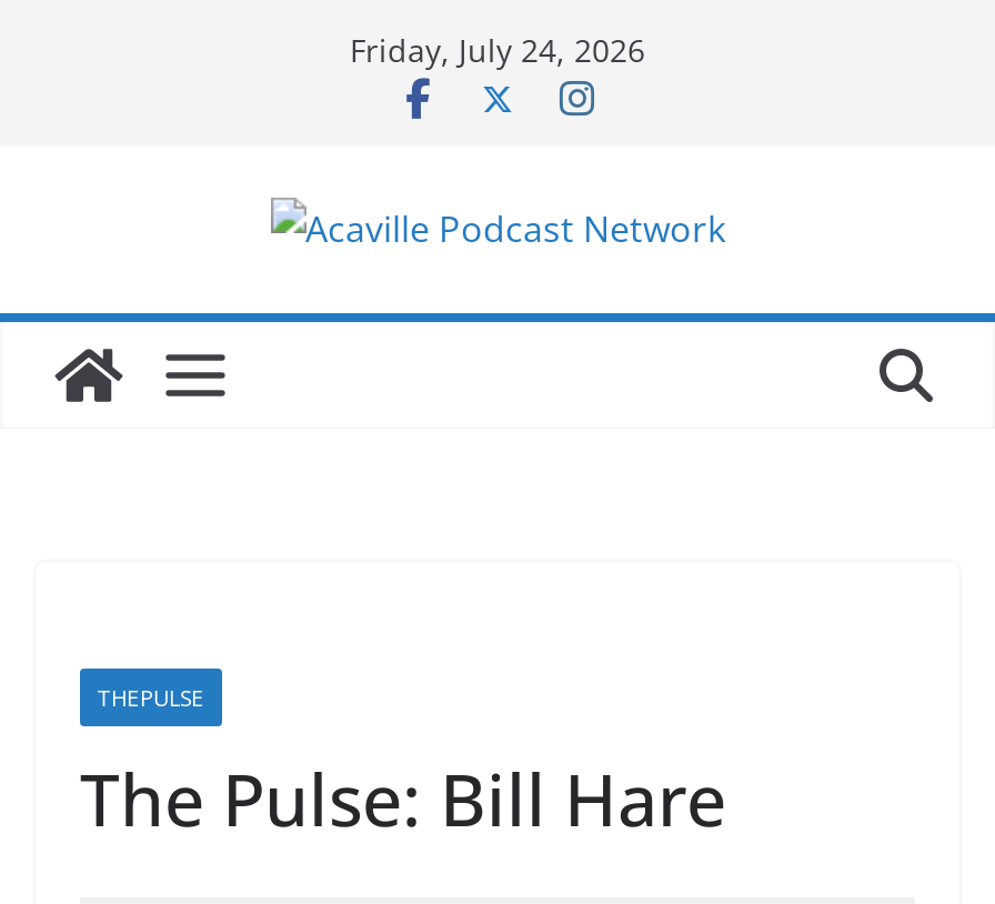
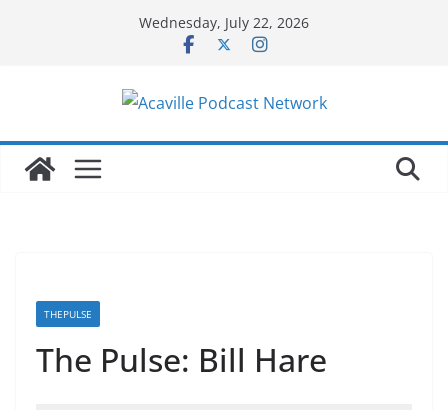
- Friday, July 24, 2026
+ Wednesday, July 22, 2026
